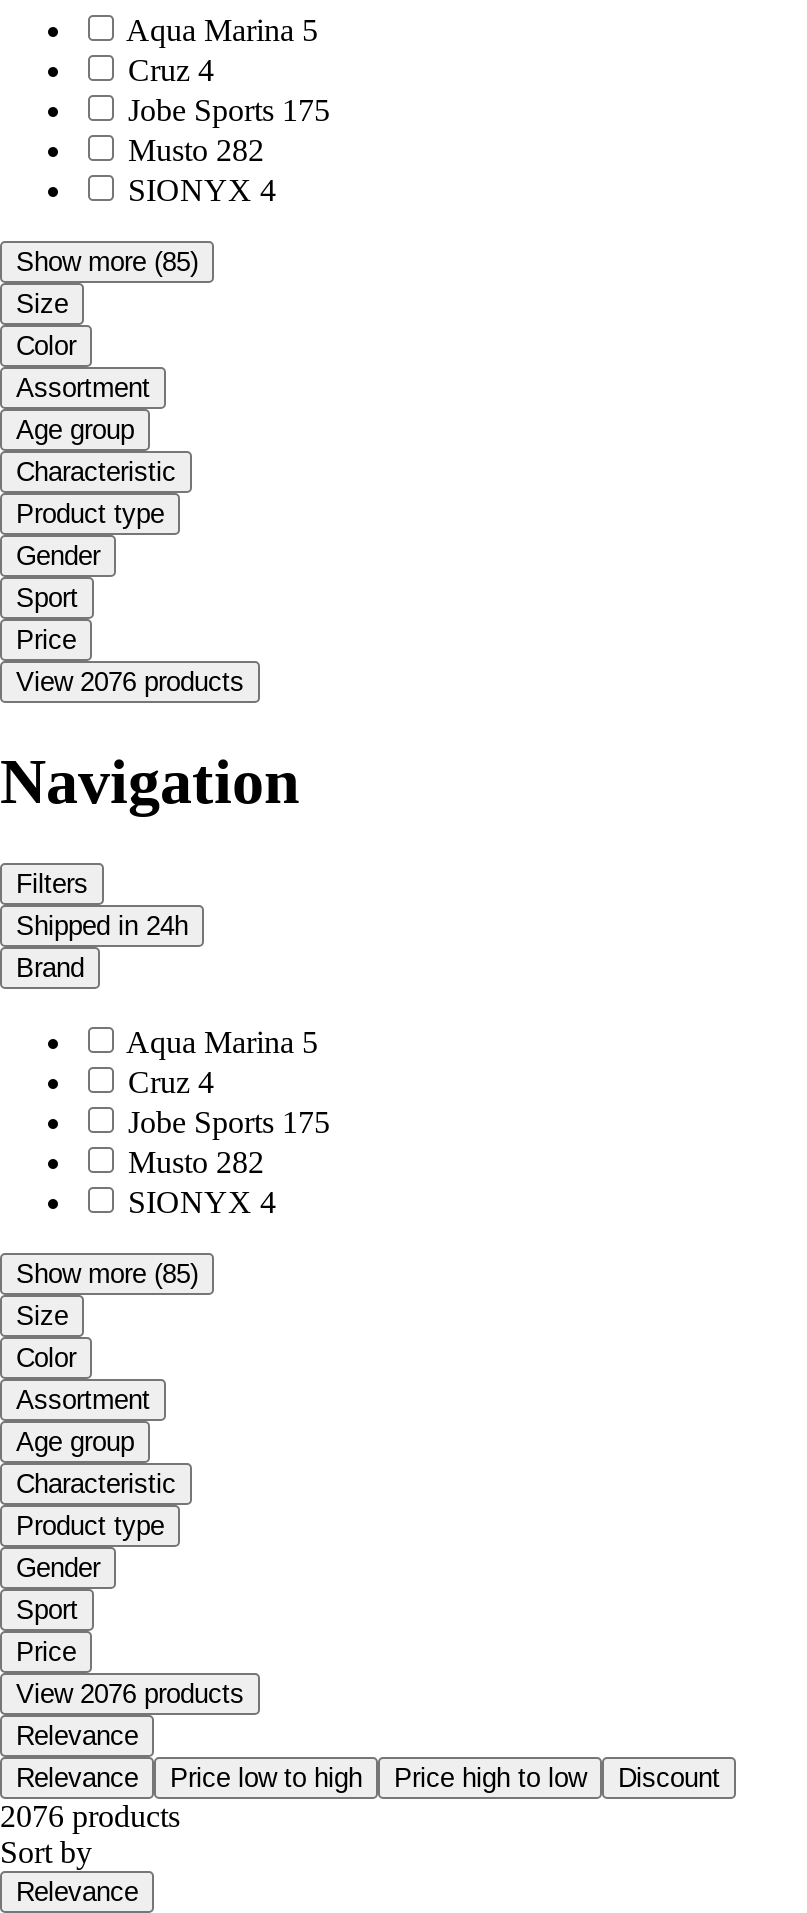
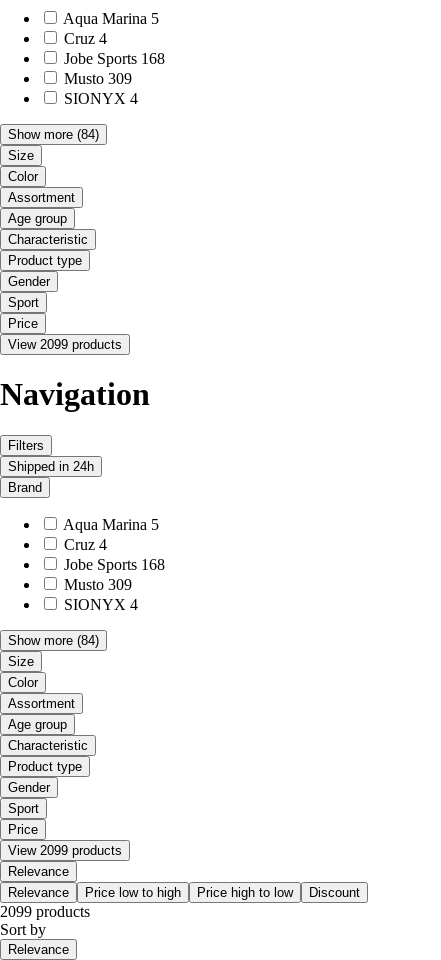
- Jobe Sports 175
+ Jobe Sports 168

- Musto 282
+ Musto 309

- Show more (85)
+ Show more (84)

- View 2076 products
+ View 2099 products

- Jobe Sports 175
+ Jobe Sports 168

- Musto 282
+ Musto 309

- Show more (85)
+ Show more (84)

- View 2076 products
+ View 2099 products

- 2076 products
+ 2099 products
